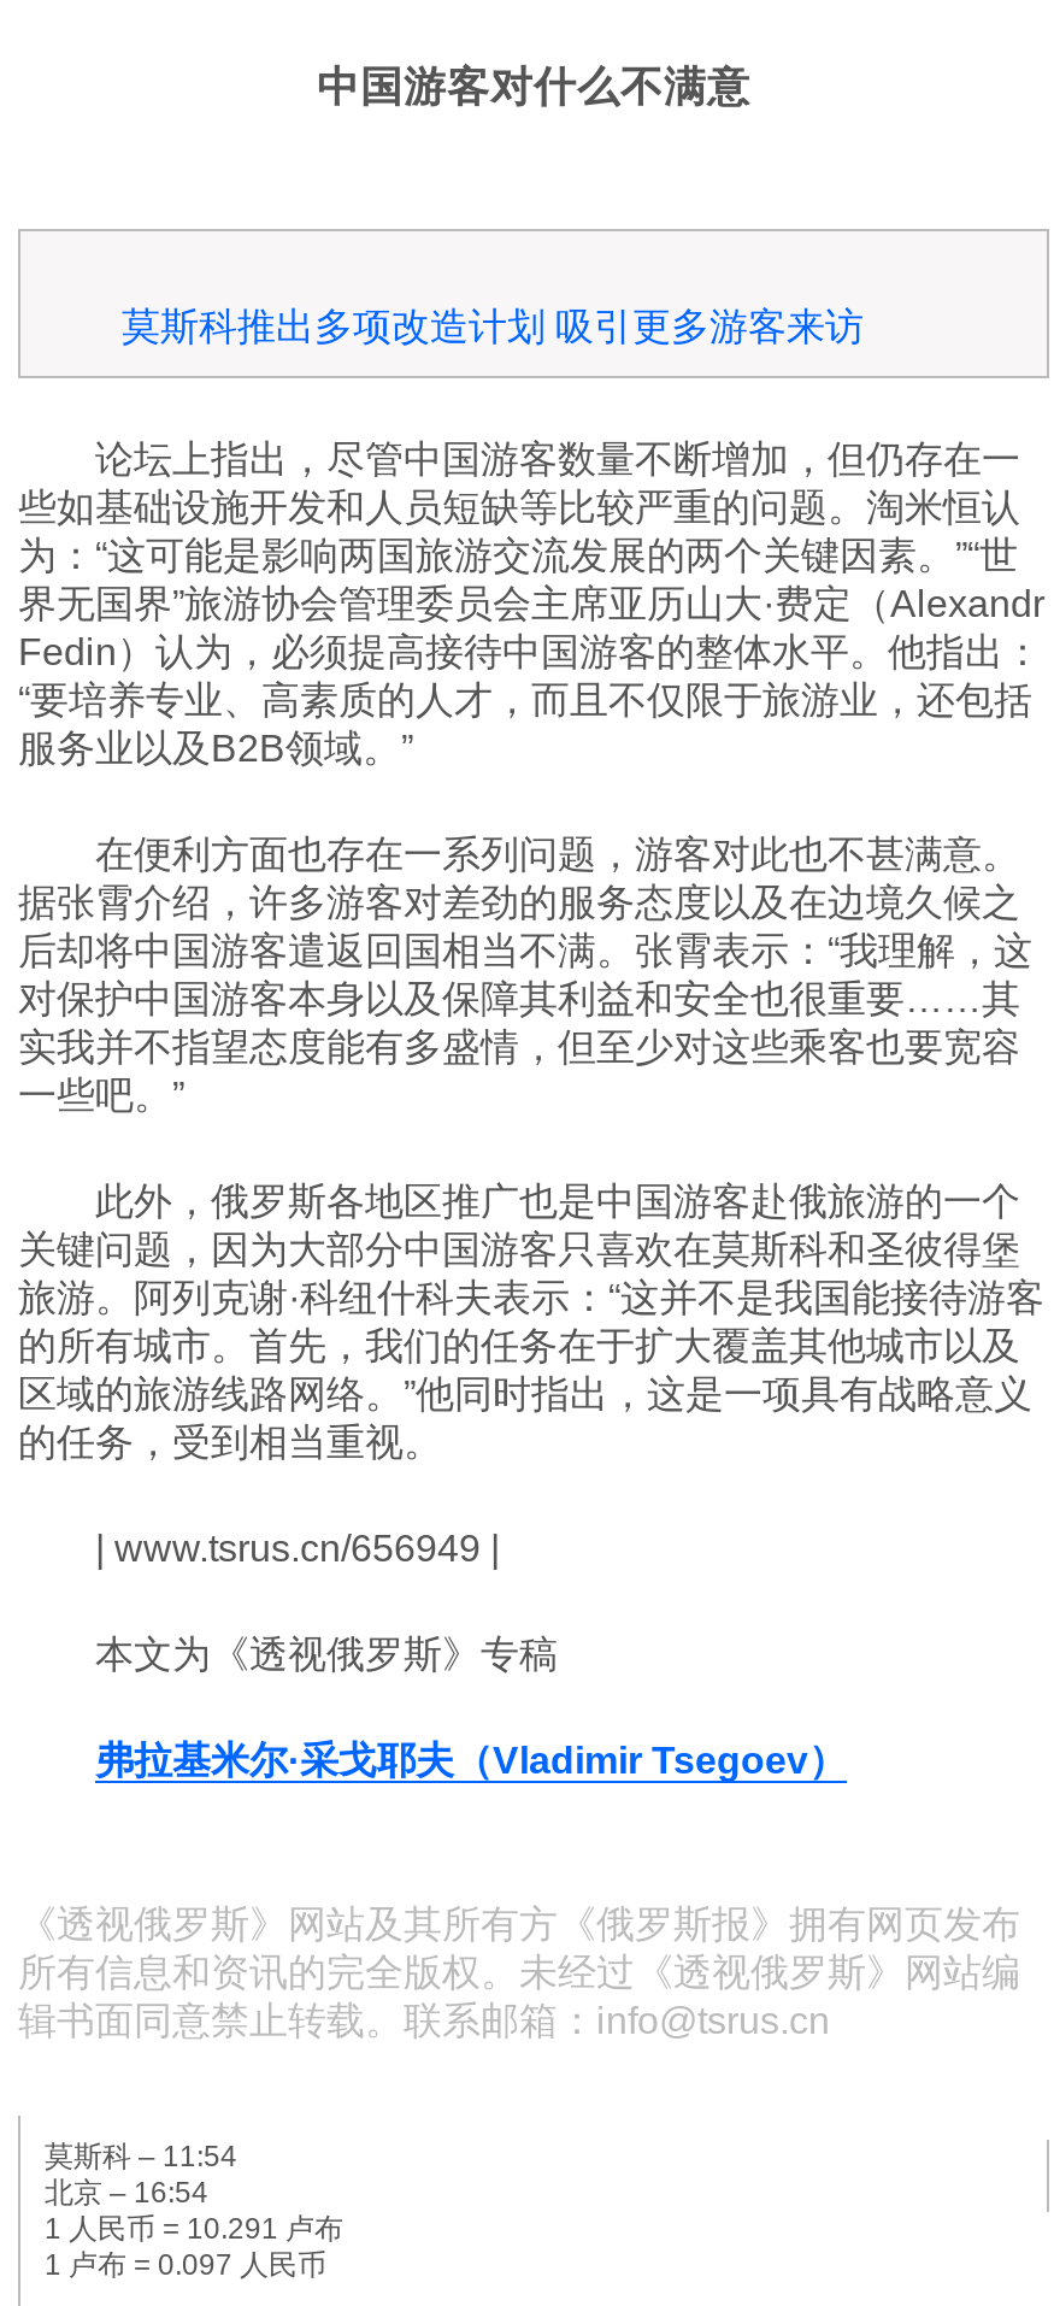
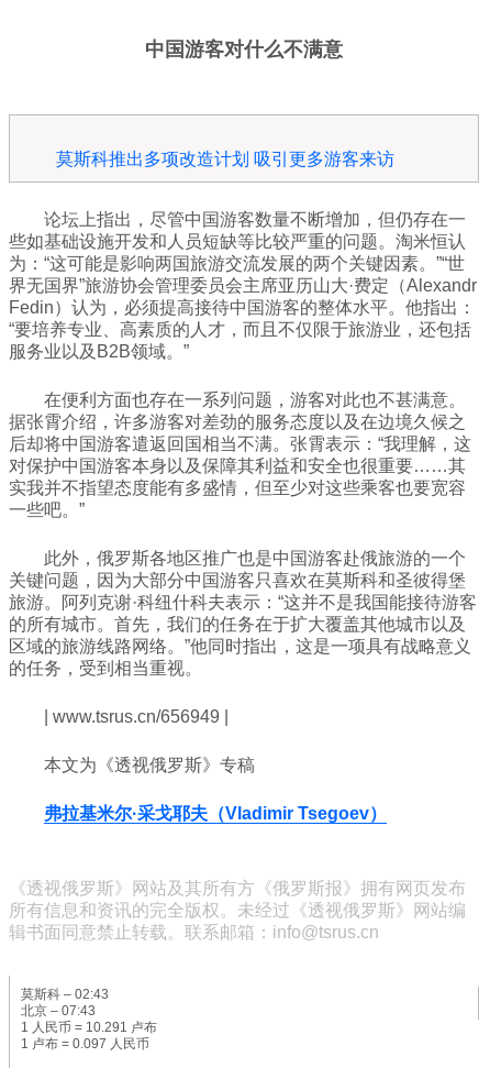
- 莫斯科 – 11:54
+ 莫斯科 – 02:43

- 北京 – 16:54
+ 北京 – 07:43
